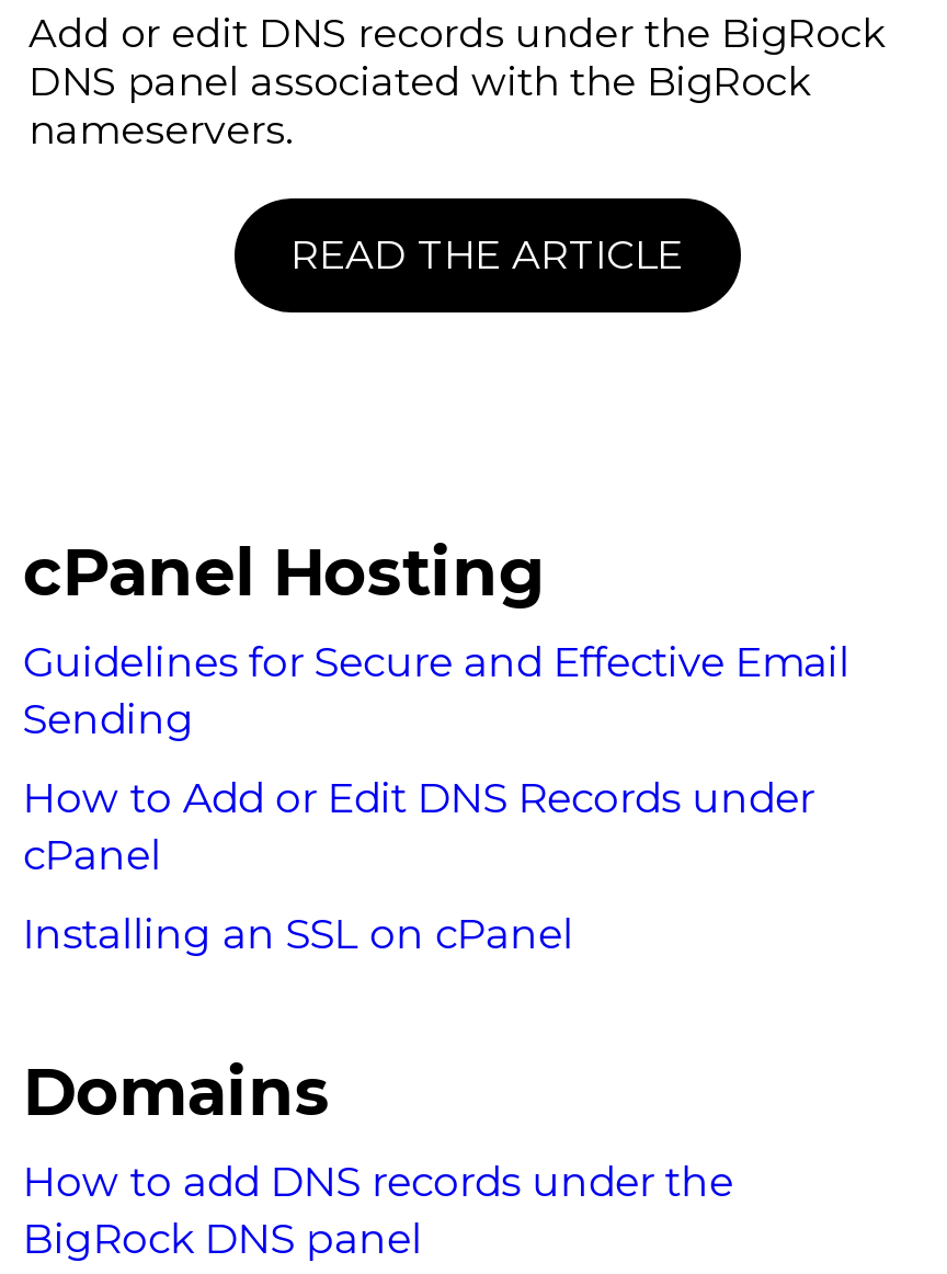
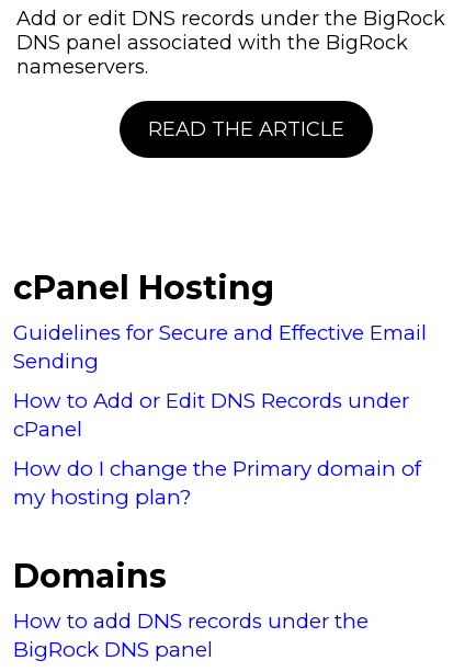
- Installing an SSL on cPanel
+ How do I change the Primary domain of
+ my hosting plan?
